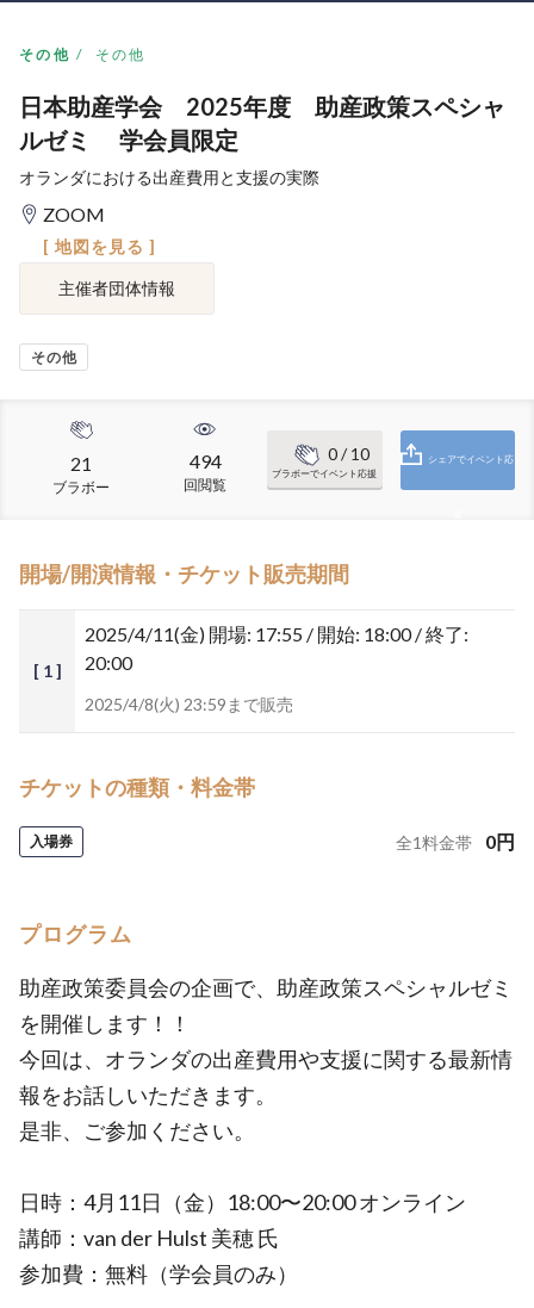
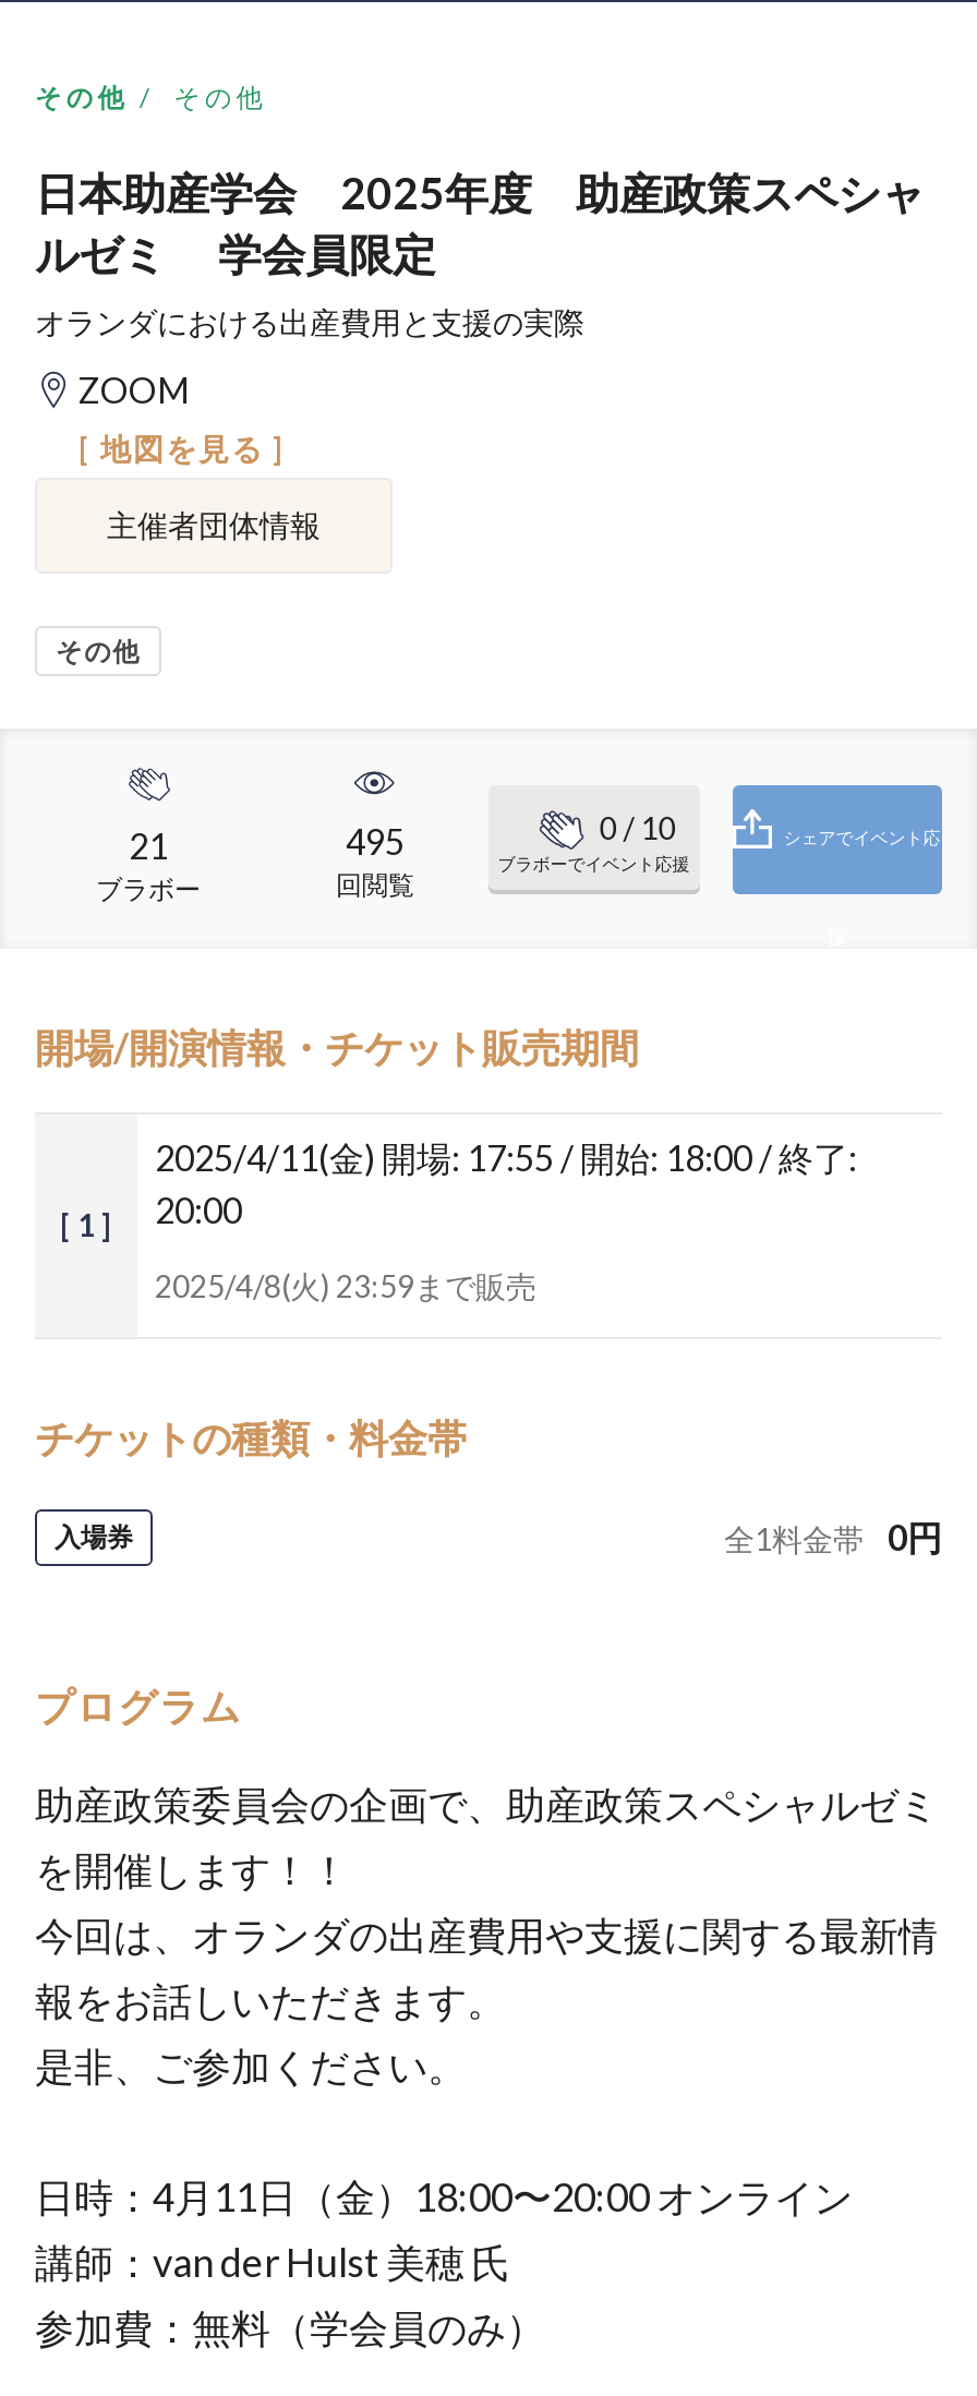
- 494
+ 495
